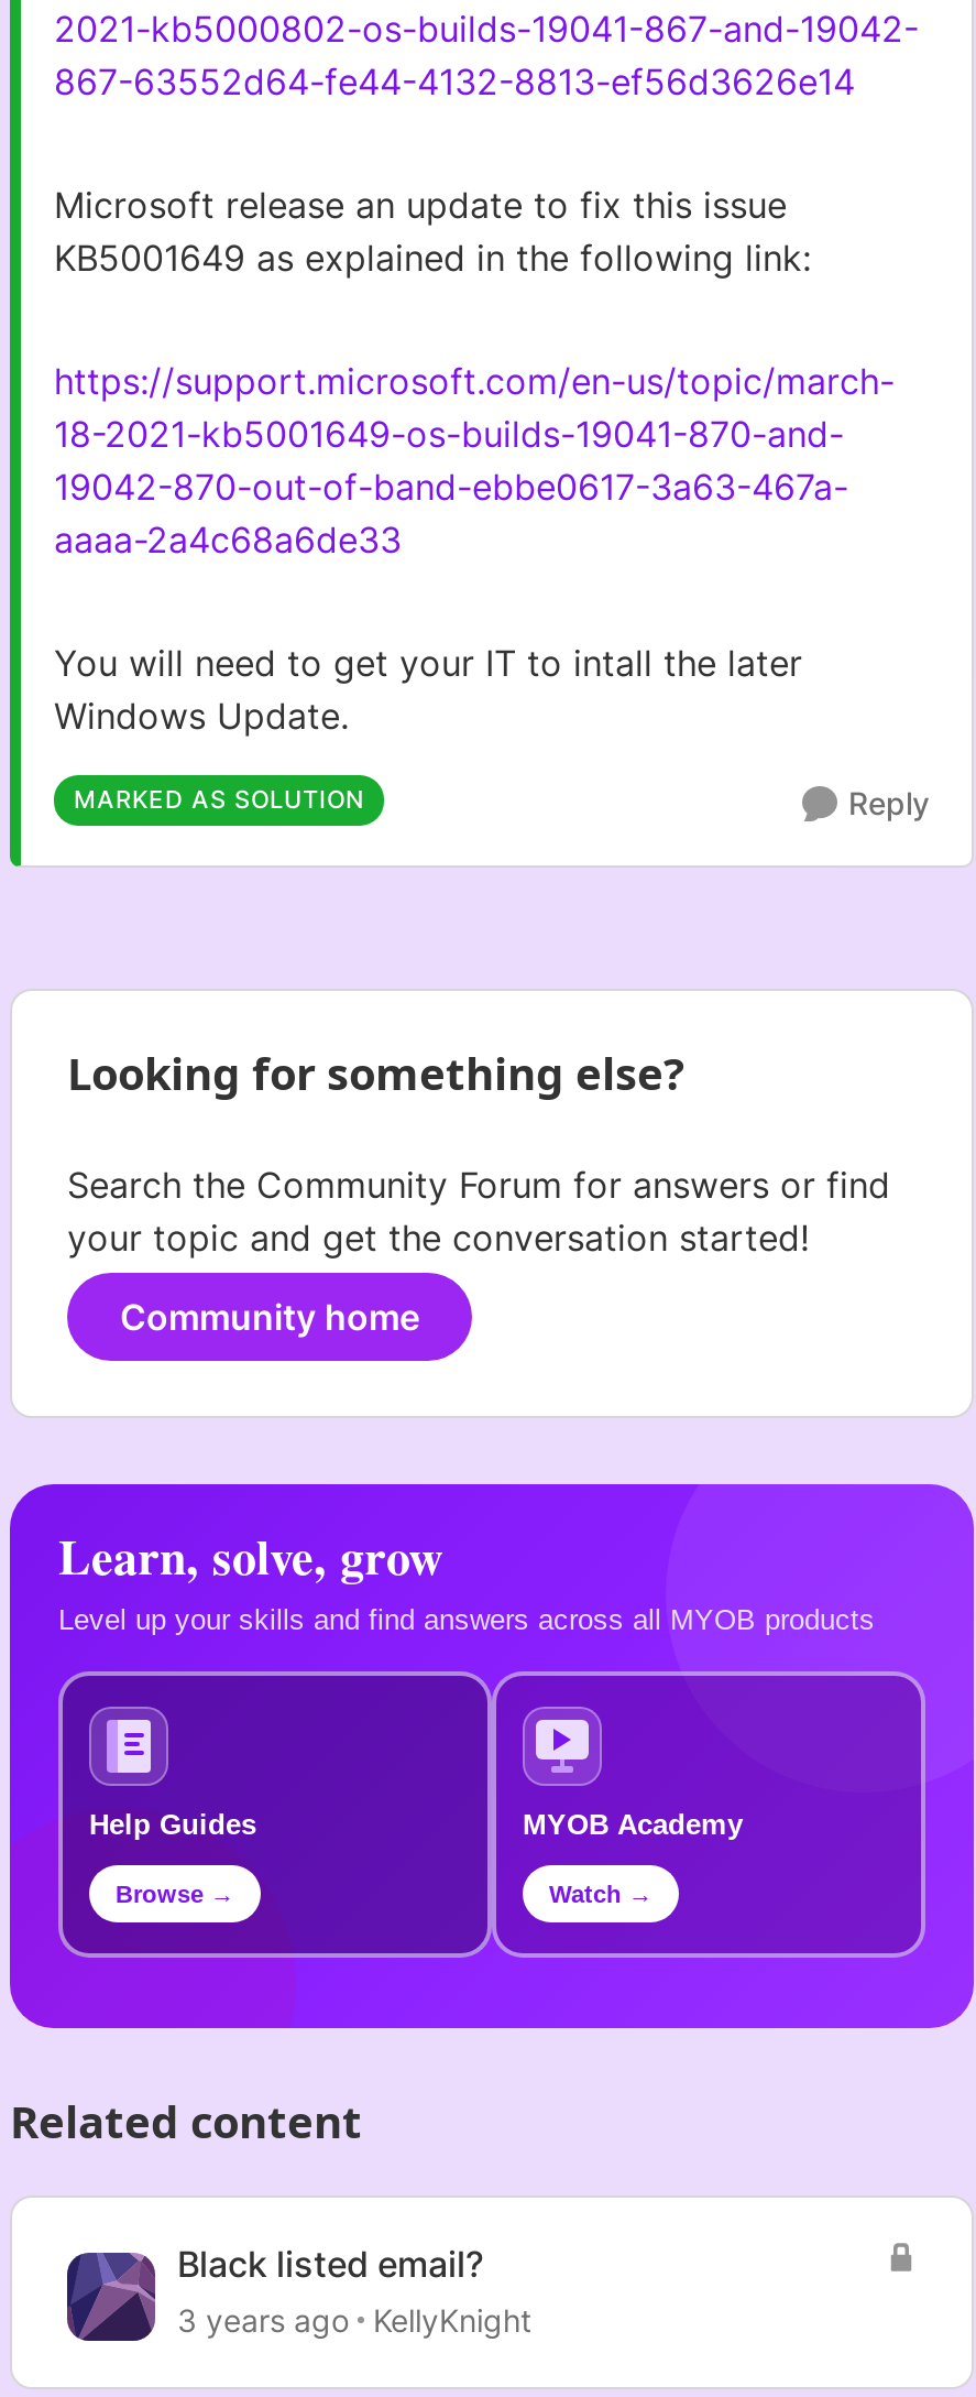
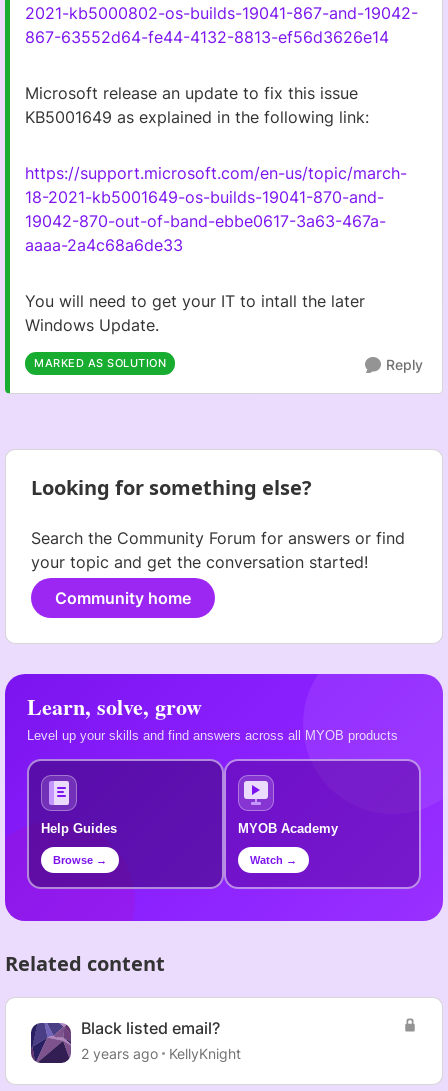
- 3 years ago KellyKnight
+ 2 years ago KellyKnight
